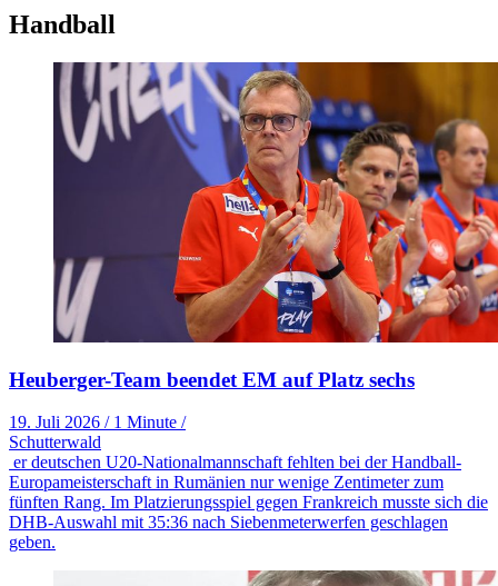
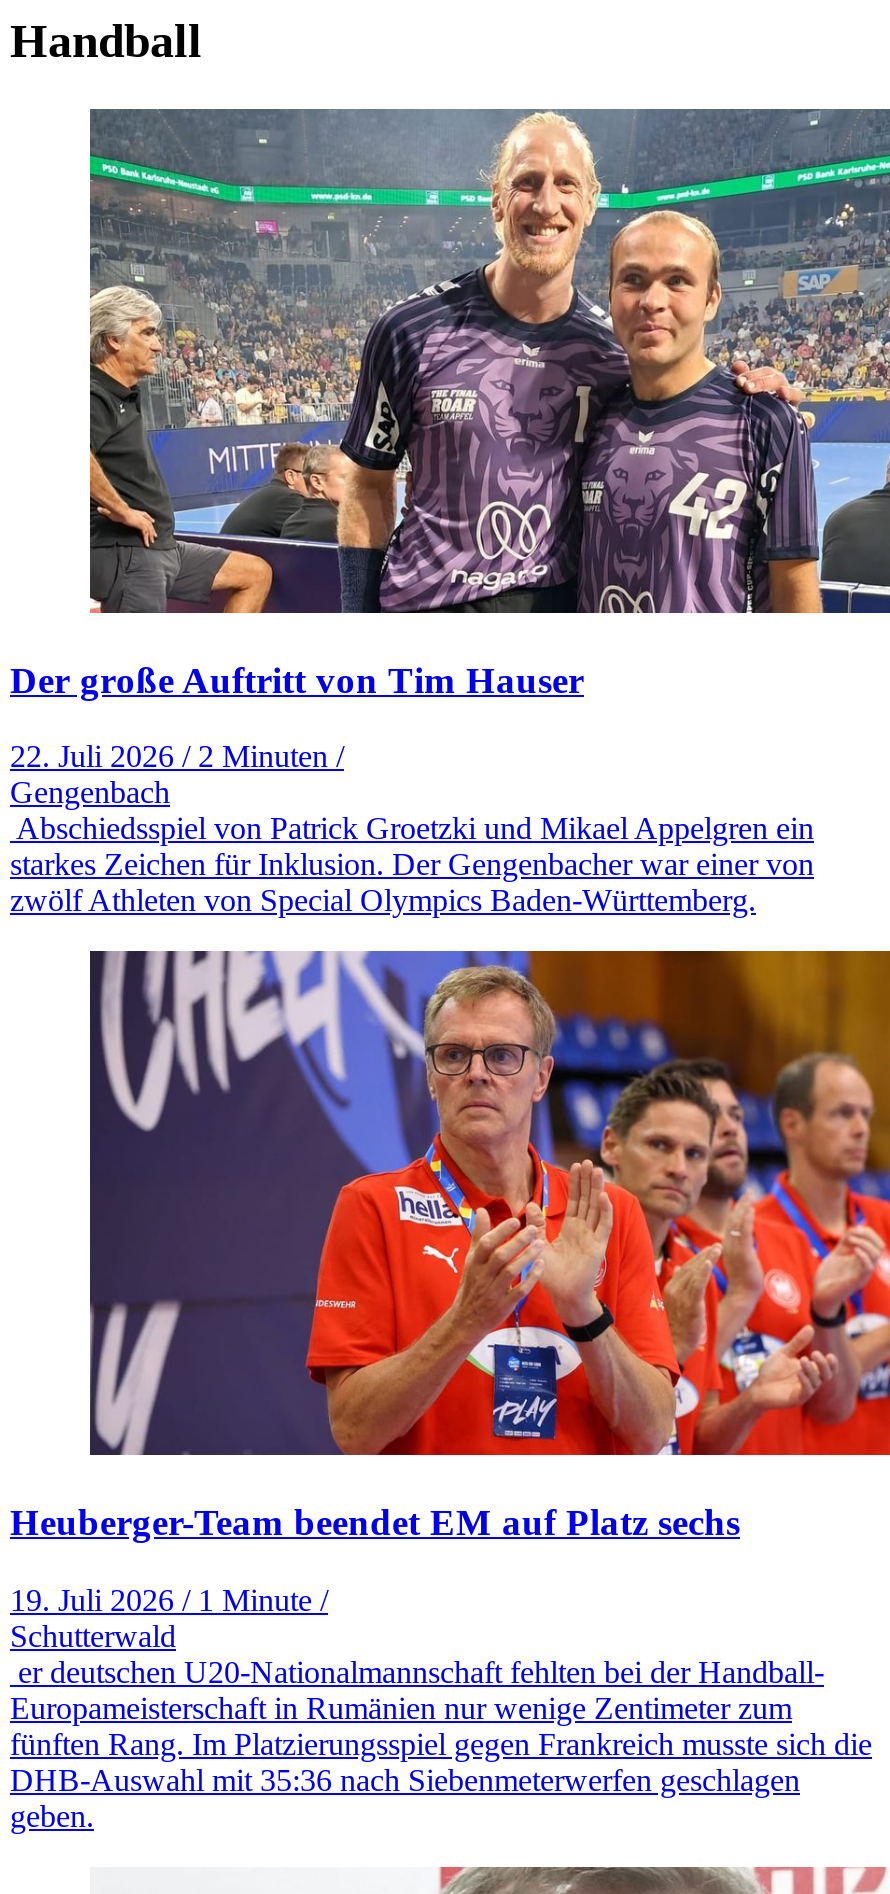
+ [image]
+ Der große Auftritt von Tim Hauser
+ 22. Juli 2026 / 2 Minuten /
+ Gengenbach
+ Abschiedsspiel von Patrick Groetzki und Mikael Appelgren ein
+ starkes Zeichen für Inklusion. Der Gengenbacher war einer von
+ zwölf Athleten von Special Olympics Baden-Württemberg.
